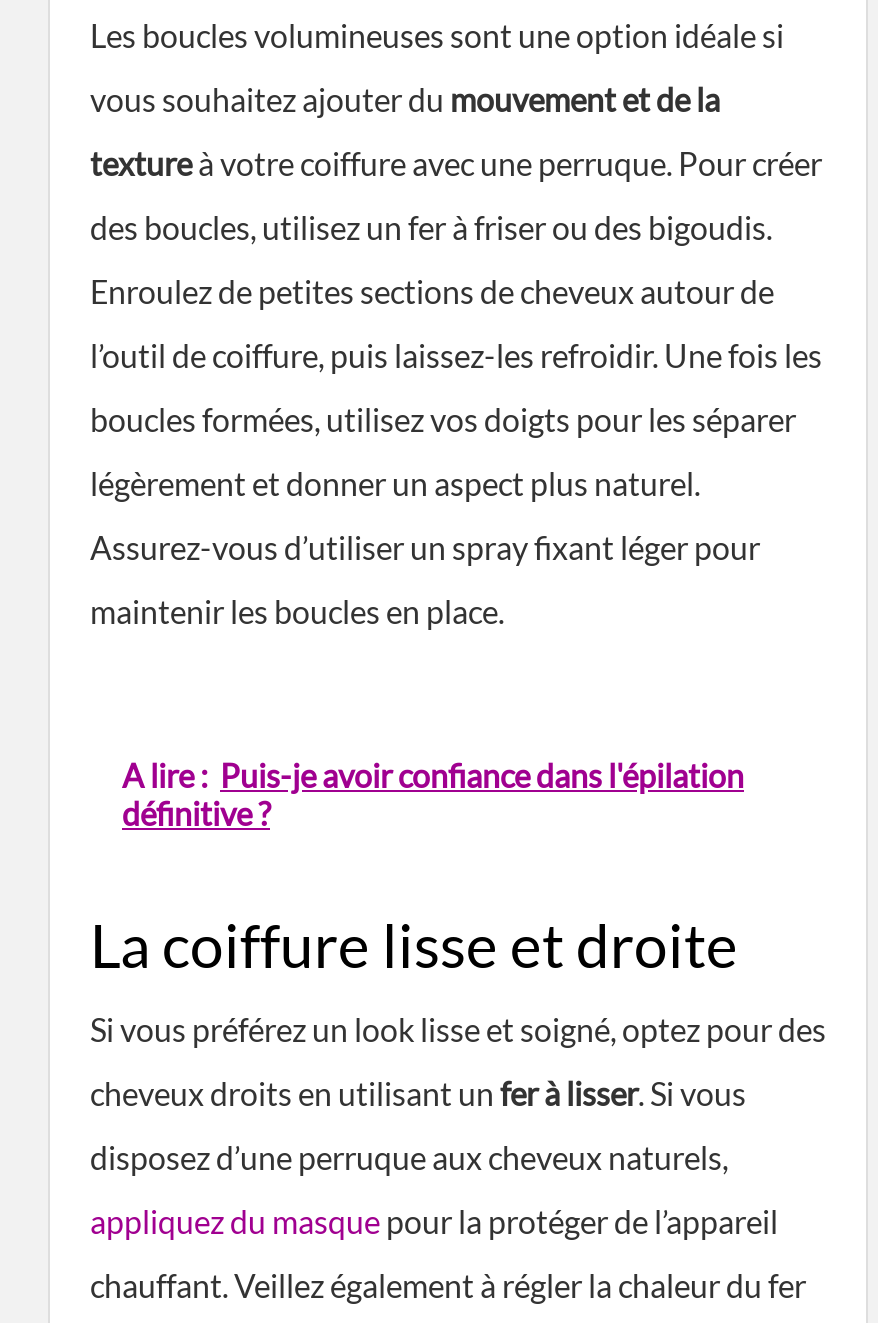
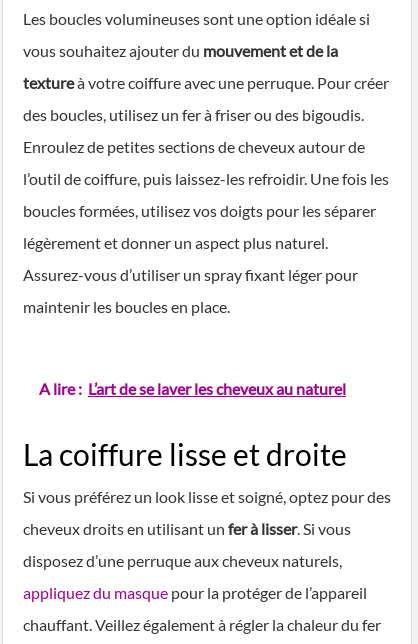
- A lire : Puis-je avoir confiance dans l'épilation
- définitive ?
+ A lire : L’art de se laver les cheveux au naturel
